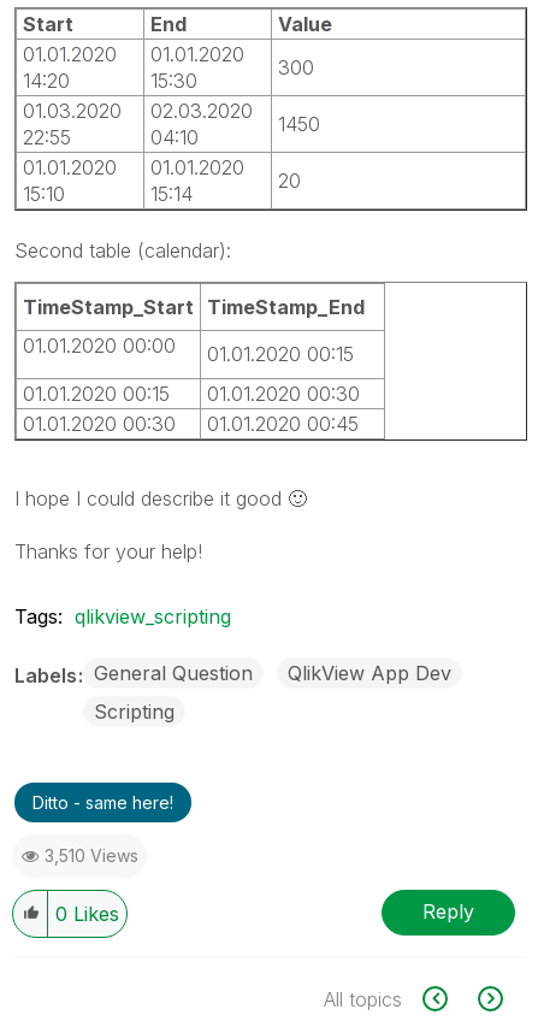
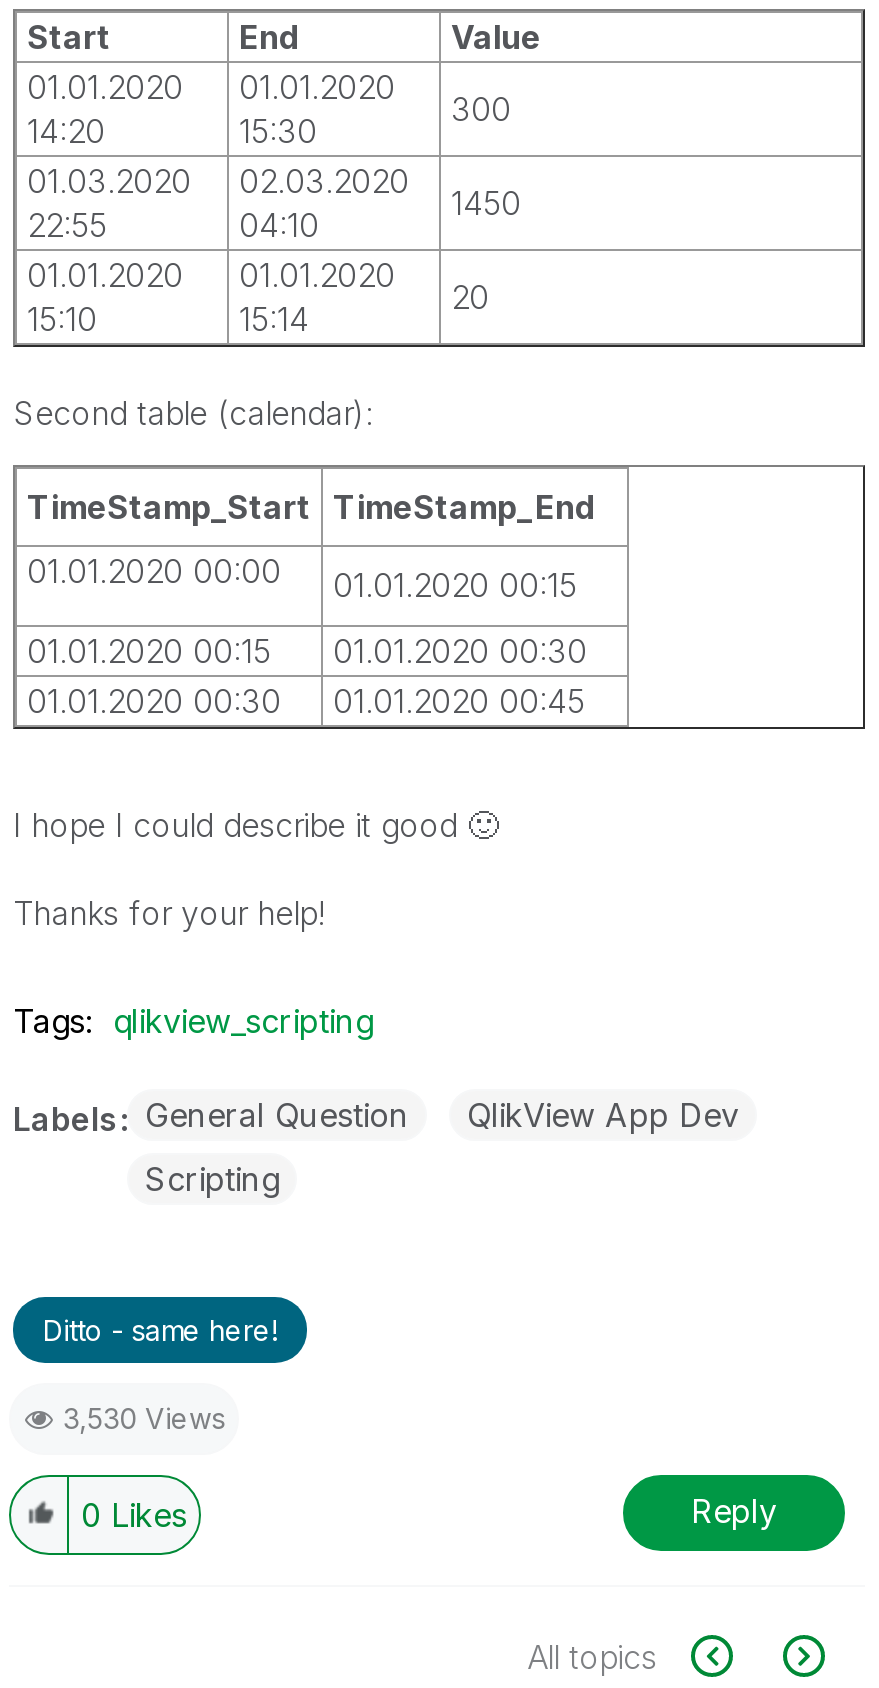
- 3,510 Views
+ 3,530 Views
